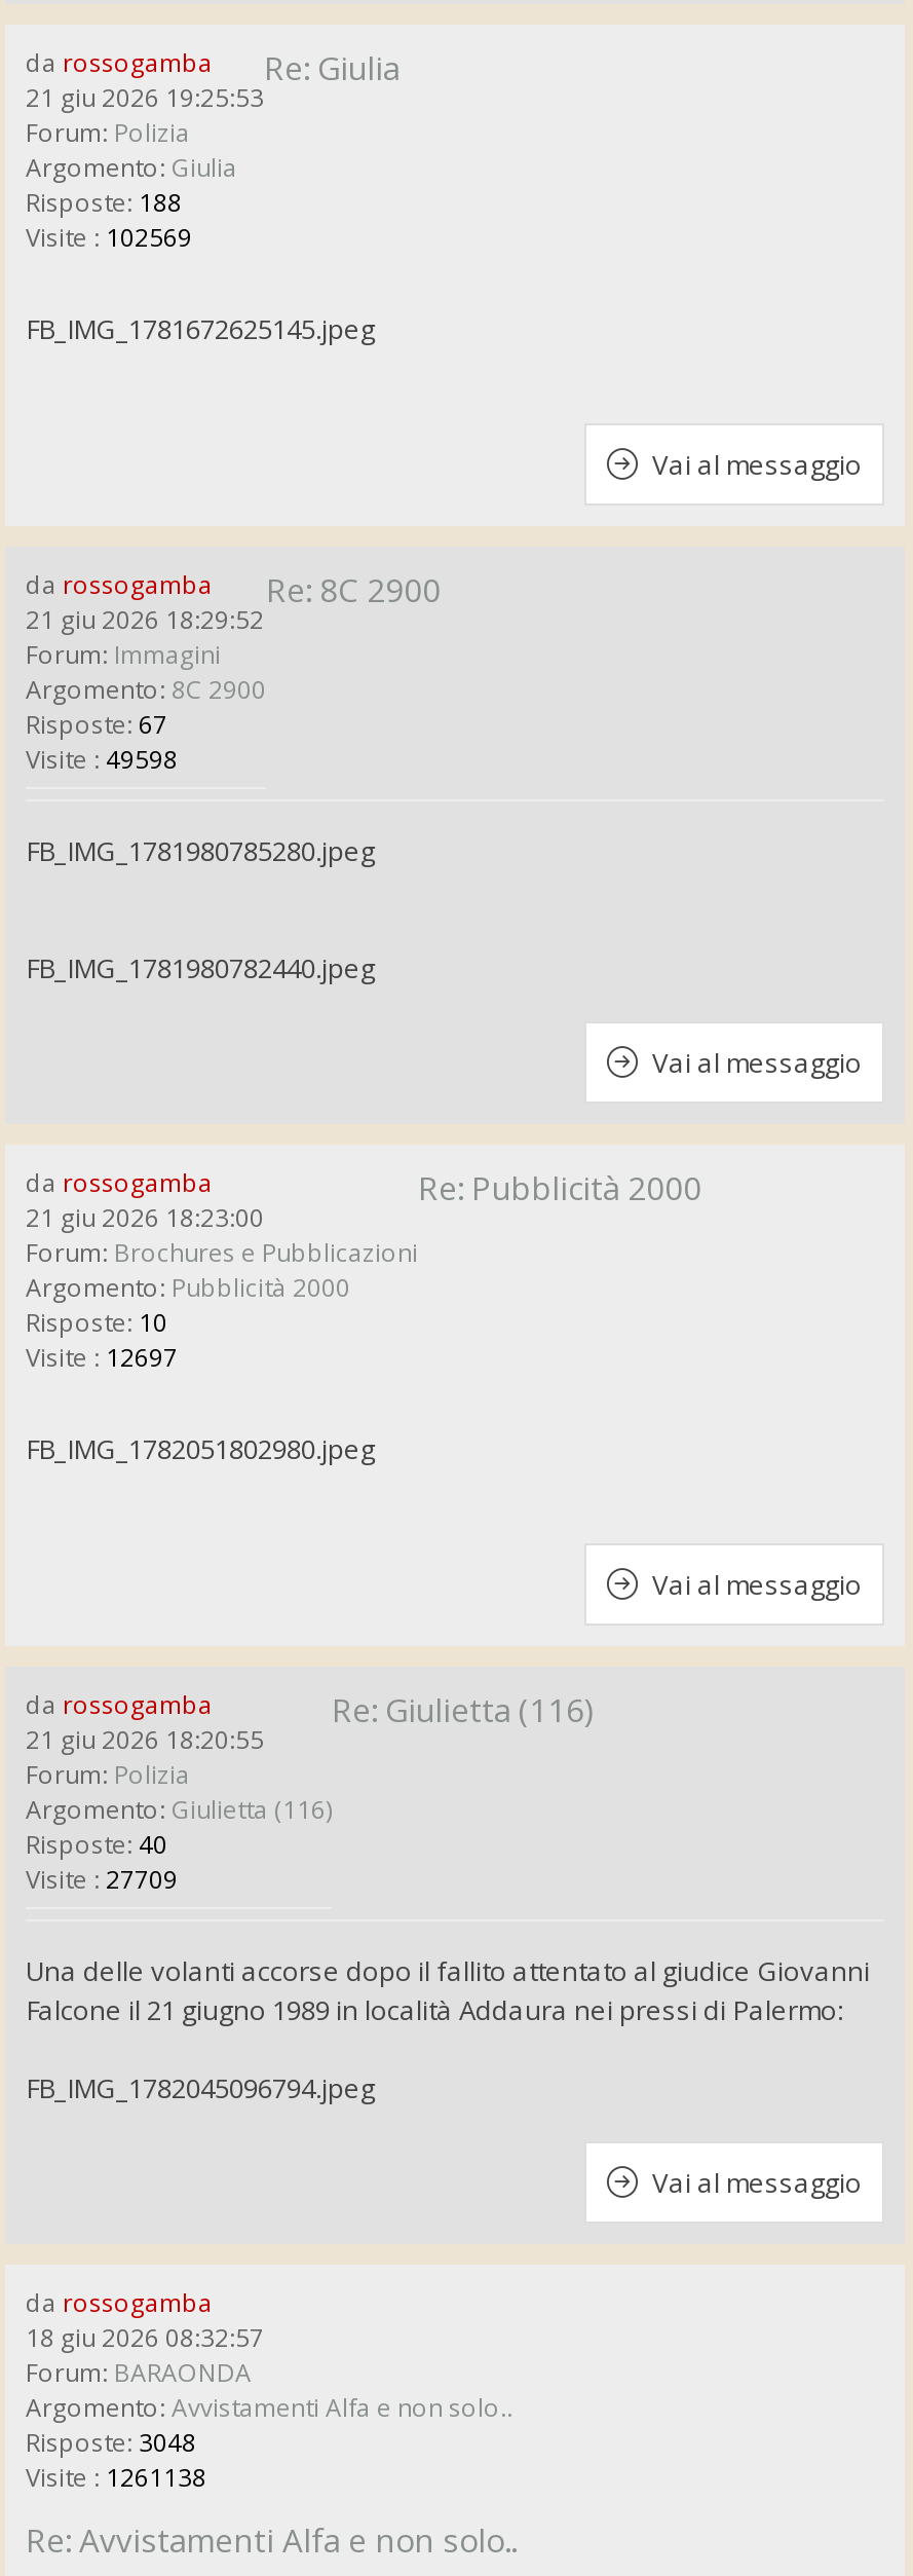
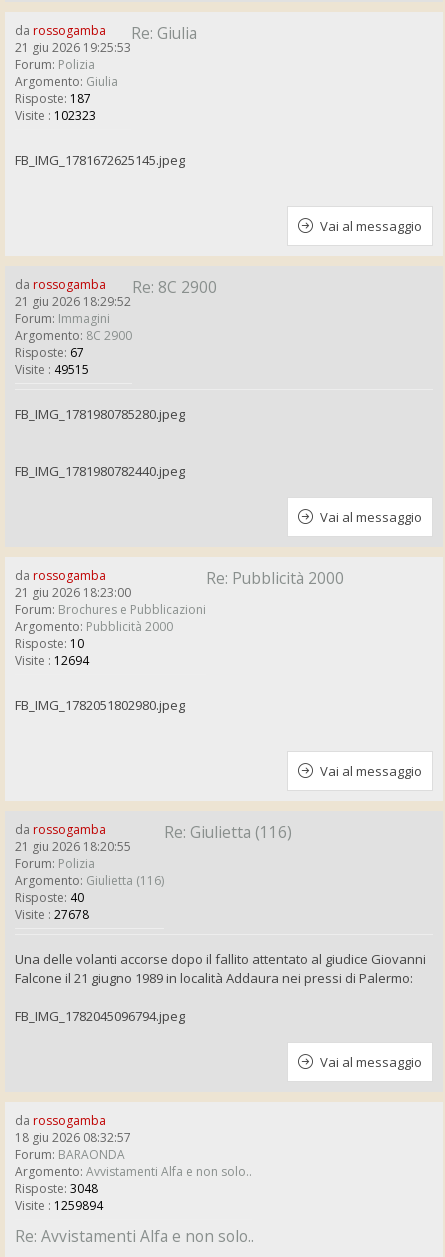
- Risposte: 188
+ Risposte: 187

- Visite : 102569
+ Visite : 102323

- Visite : 49598
+ Visite : 49515

- Visite : 12697
+ Visite : 12694

- Visite : 27709
+ Visite : 27678

- Visite : 1261138
+ Visite : 1259894
